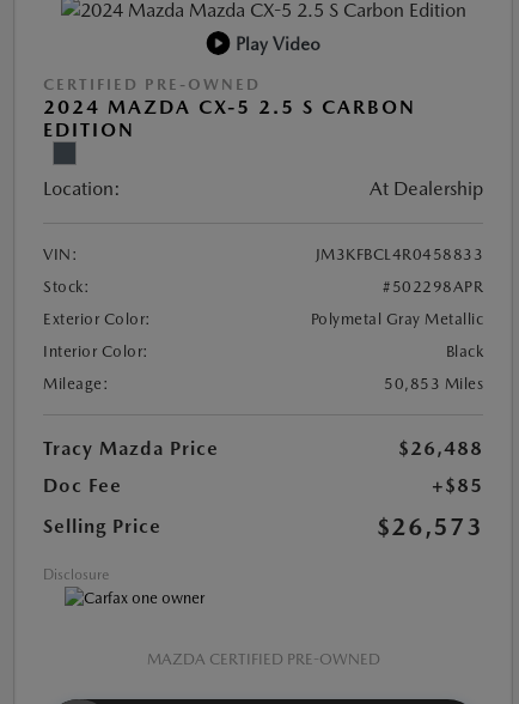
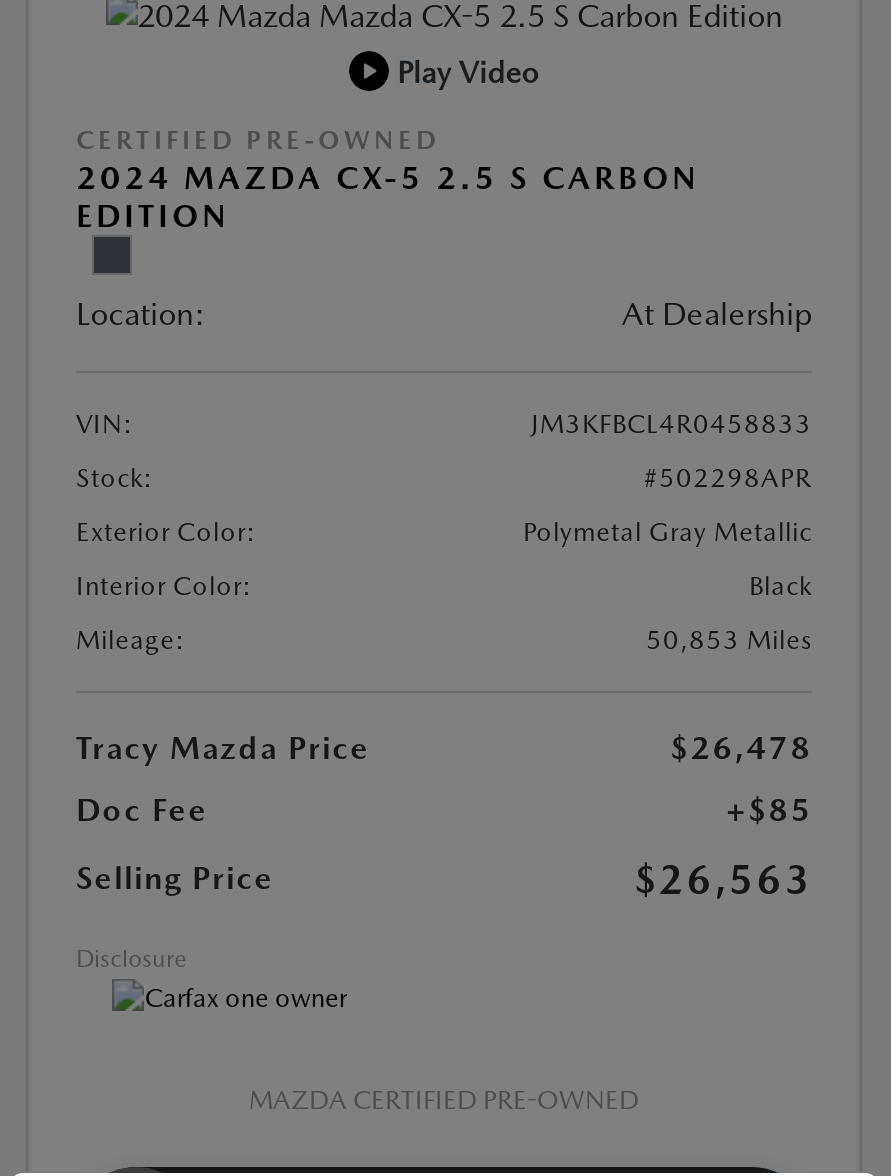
- $26,488
+ $26,478

- $26,573
+ $26,563
